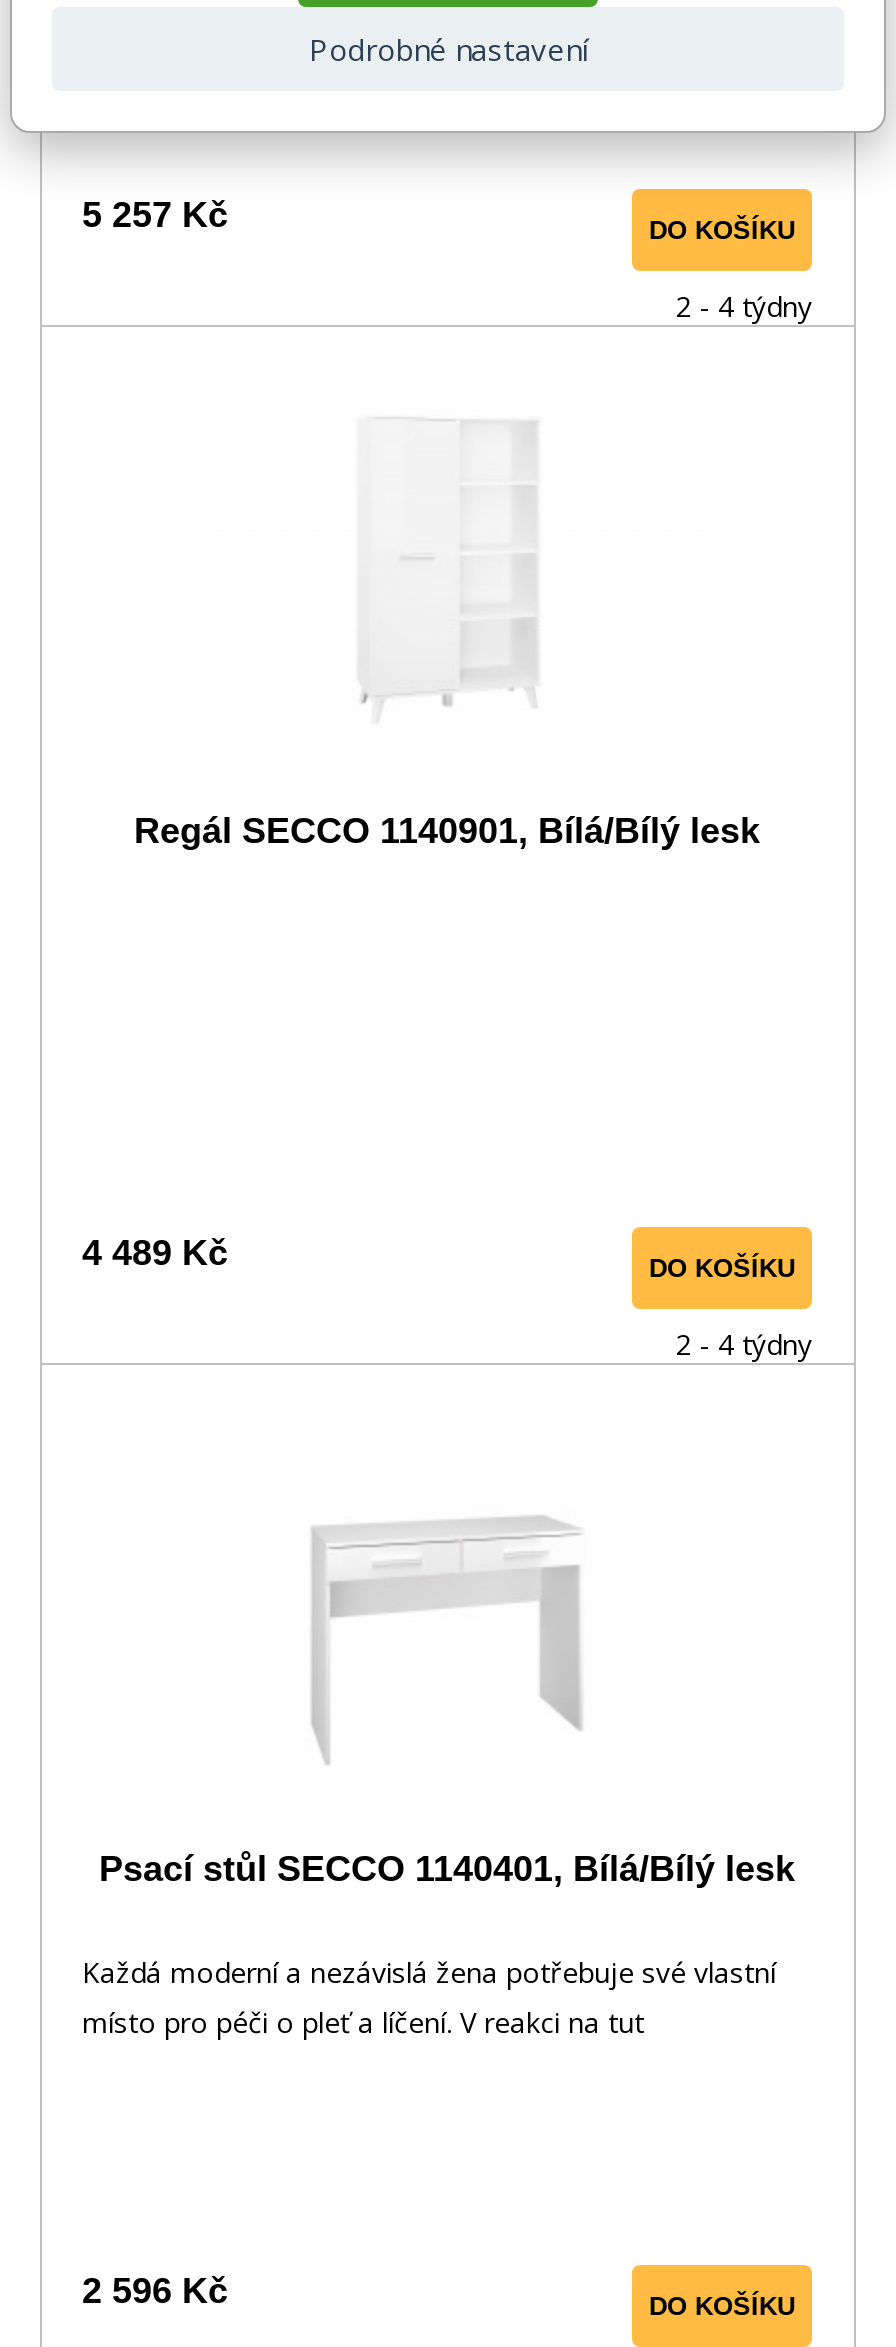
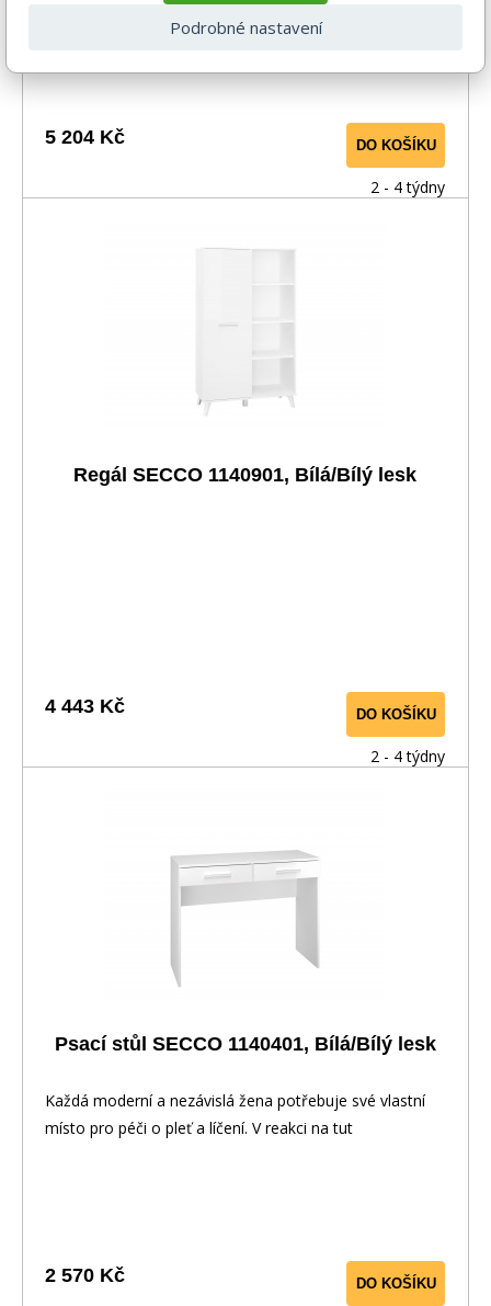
- 5 257 Kč
+ 5 204 Kč

- 4 489 Kč
+ 4 443 Kč

- 2 596 Kč
+ 2 570 Kč
